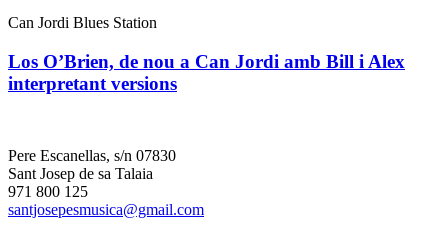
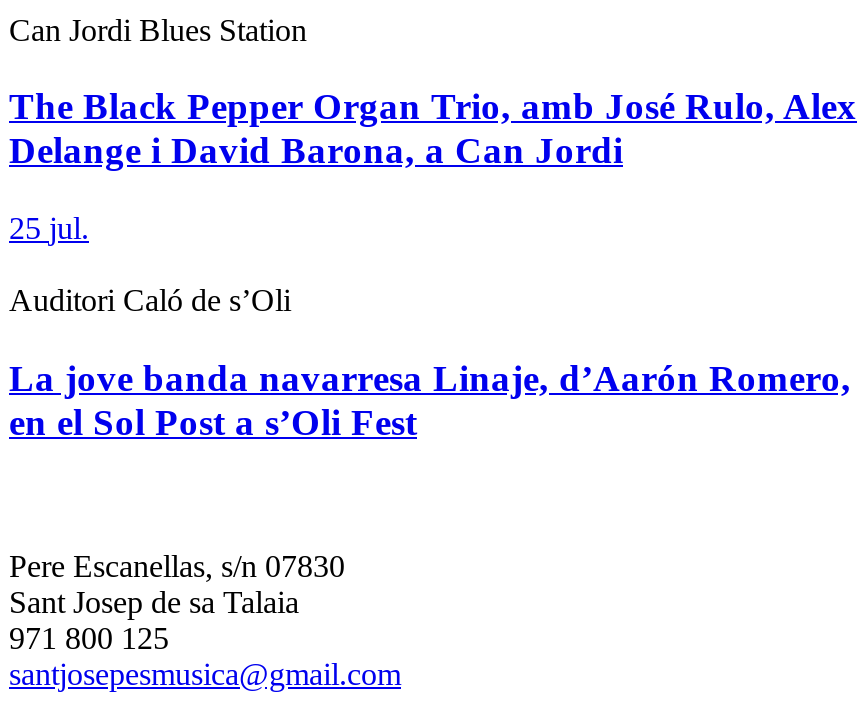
- Los O’Brien, de nou a Can Jordi amb Bill i Alex
- interpretant versions
+ The Black Pepper Organ Trio, amb José Rulo, Alex
+ Delange i David Barona, a Can Jordi
+ 25 jul.
+ Auditori Caló de s’Oli
+ La jove banda navarresa Linaje, d’Aarón Romero,
+ en el Sol Post a s’Oli Fest
